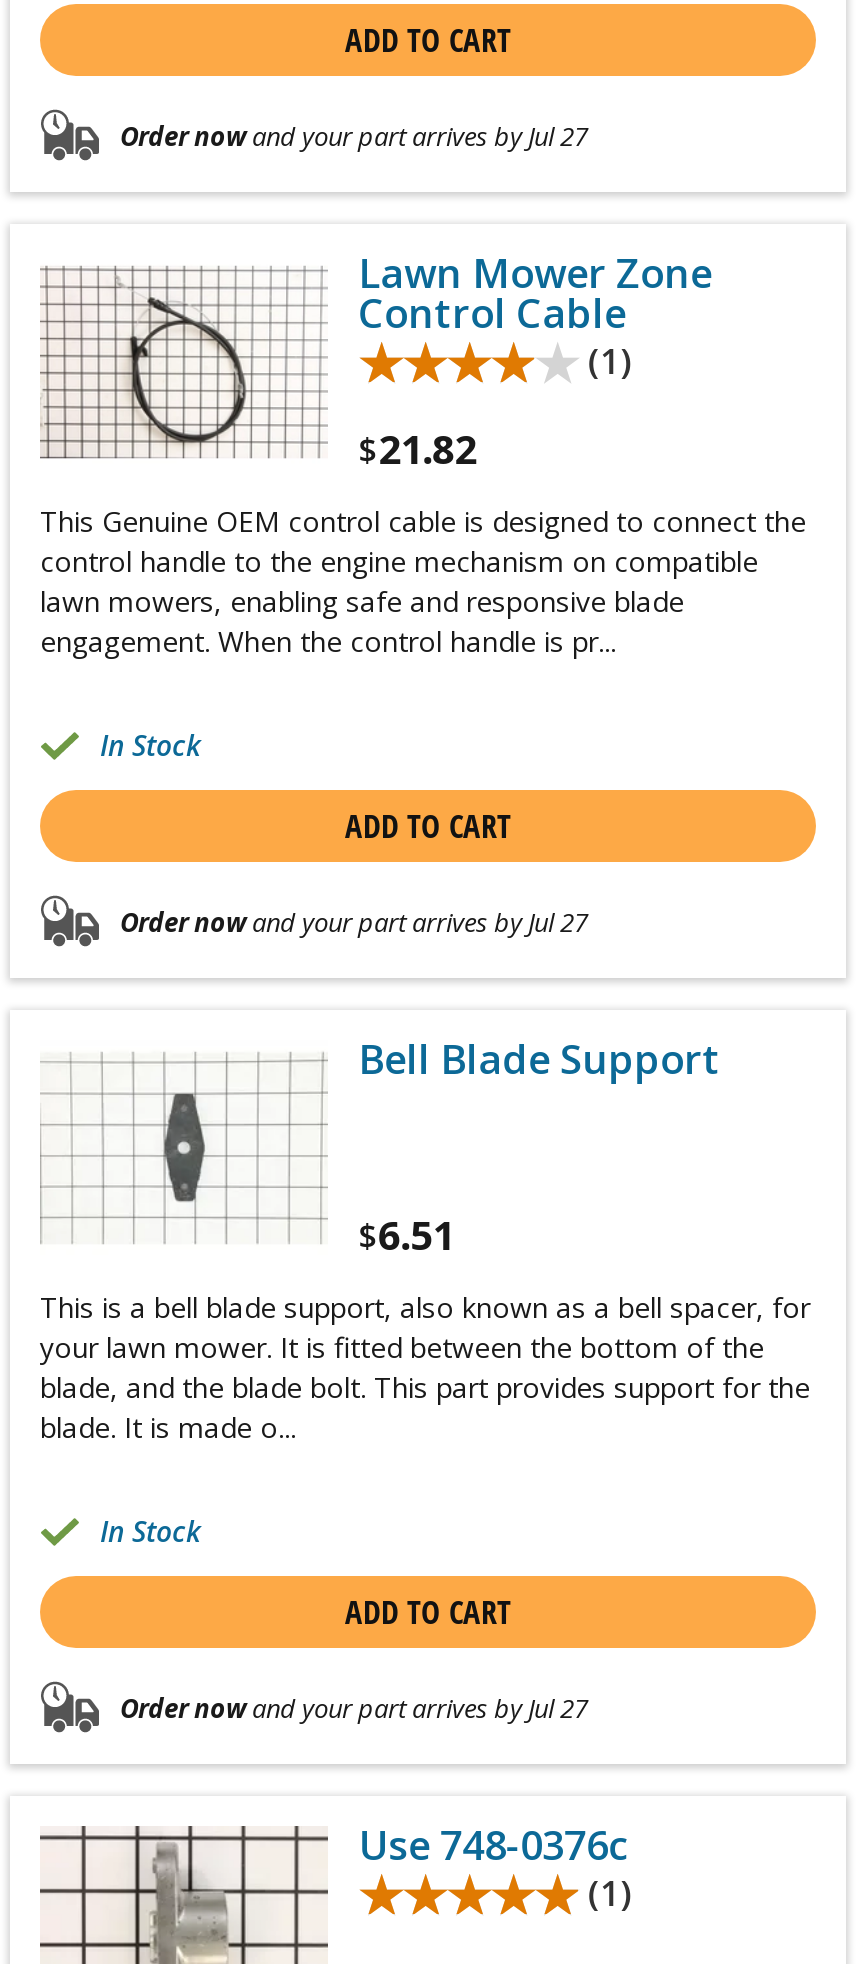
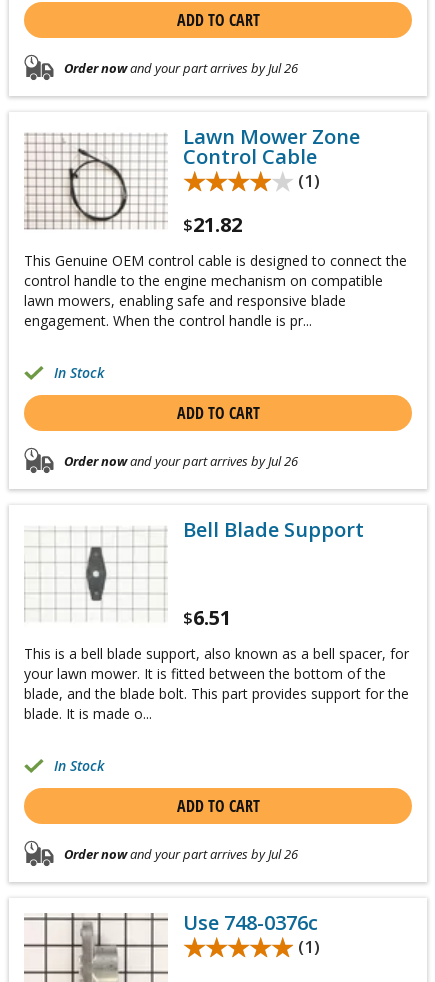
- Order nowand your part arrives by Jul 27
+ Order nowand your part arrives by Jul 26

- Order nowand your part arrives by Jul 27
+ Order nowand your part arrives by Jul 26

- Order nowand your part arrives by Jul 27
+ Order nowand your part arrives by Jul 26
